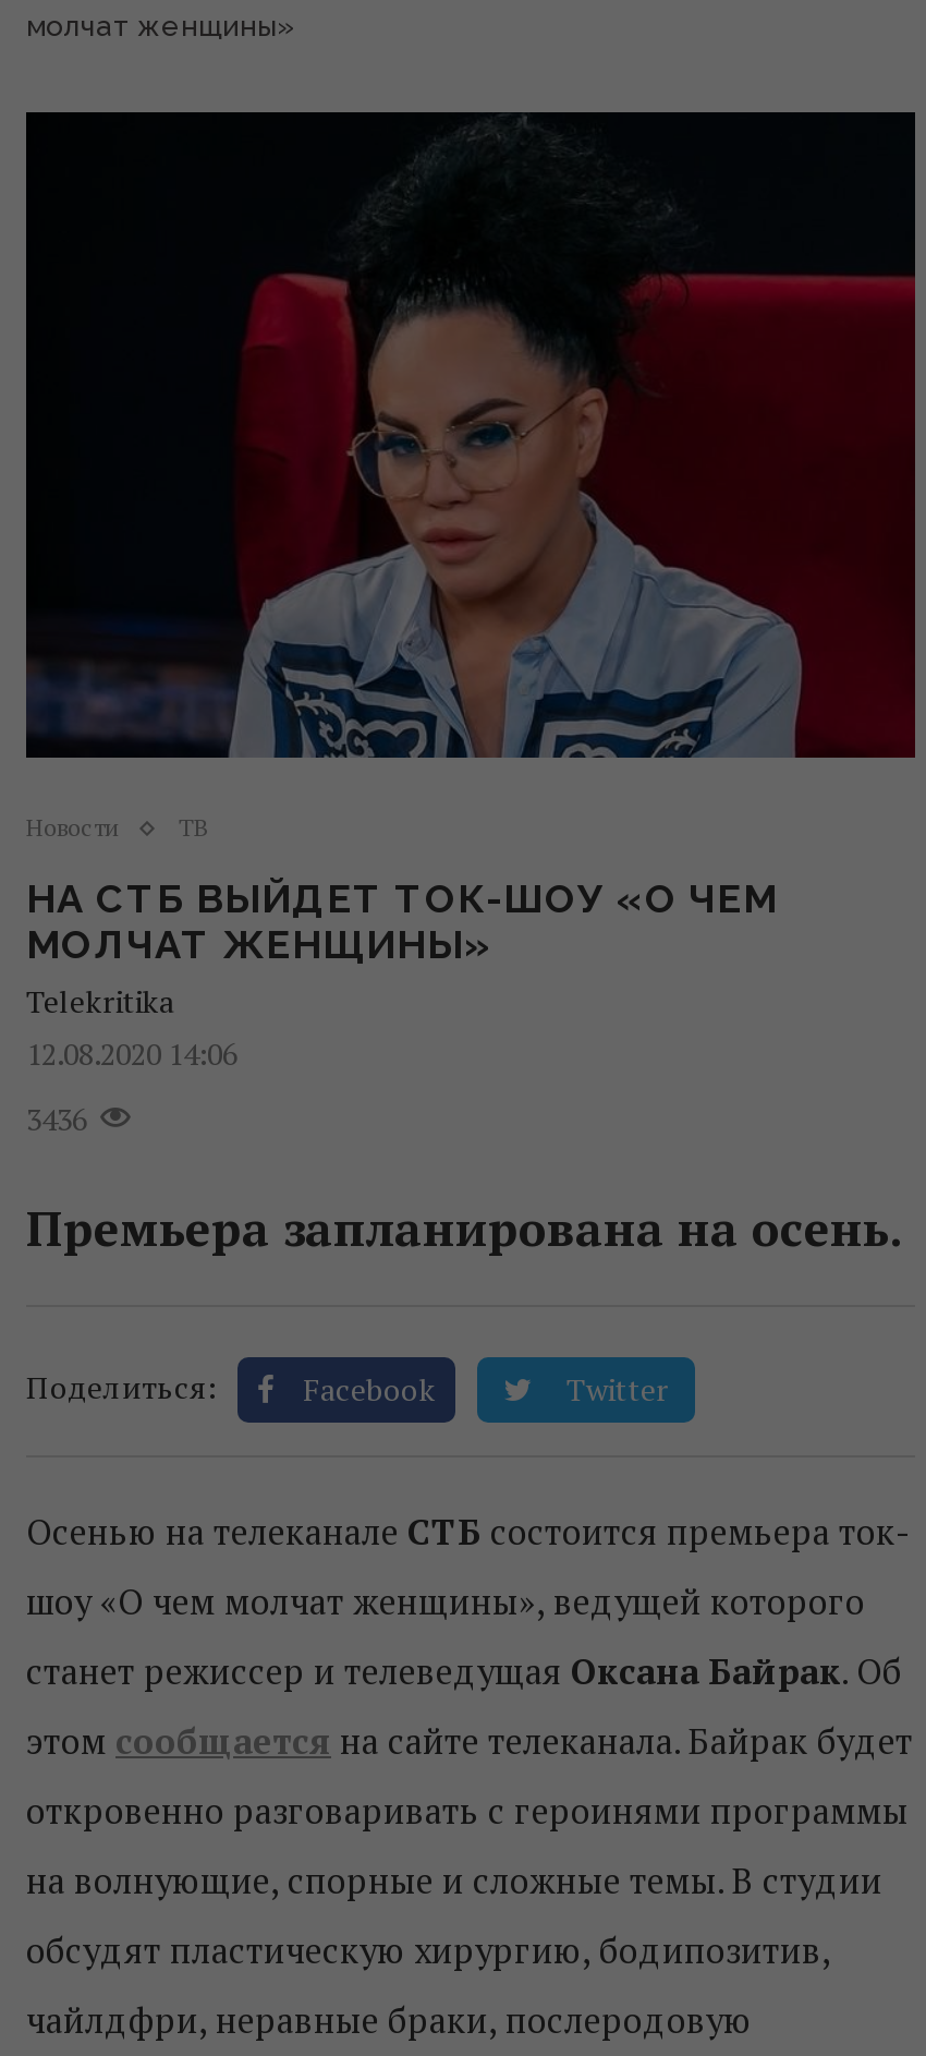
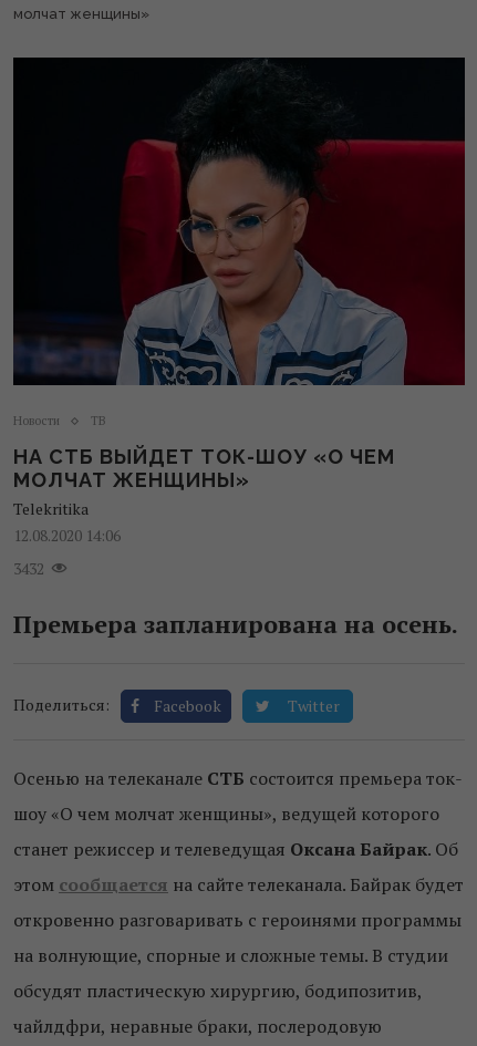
- 3436
+ 3432
